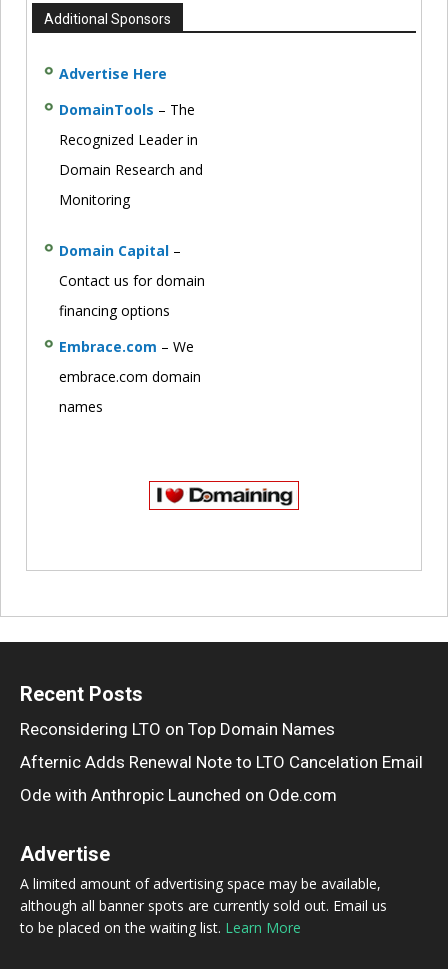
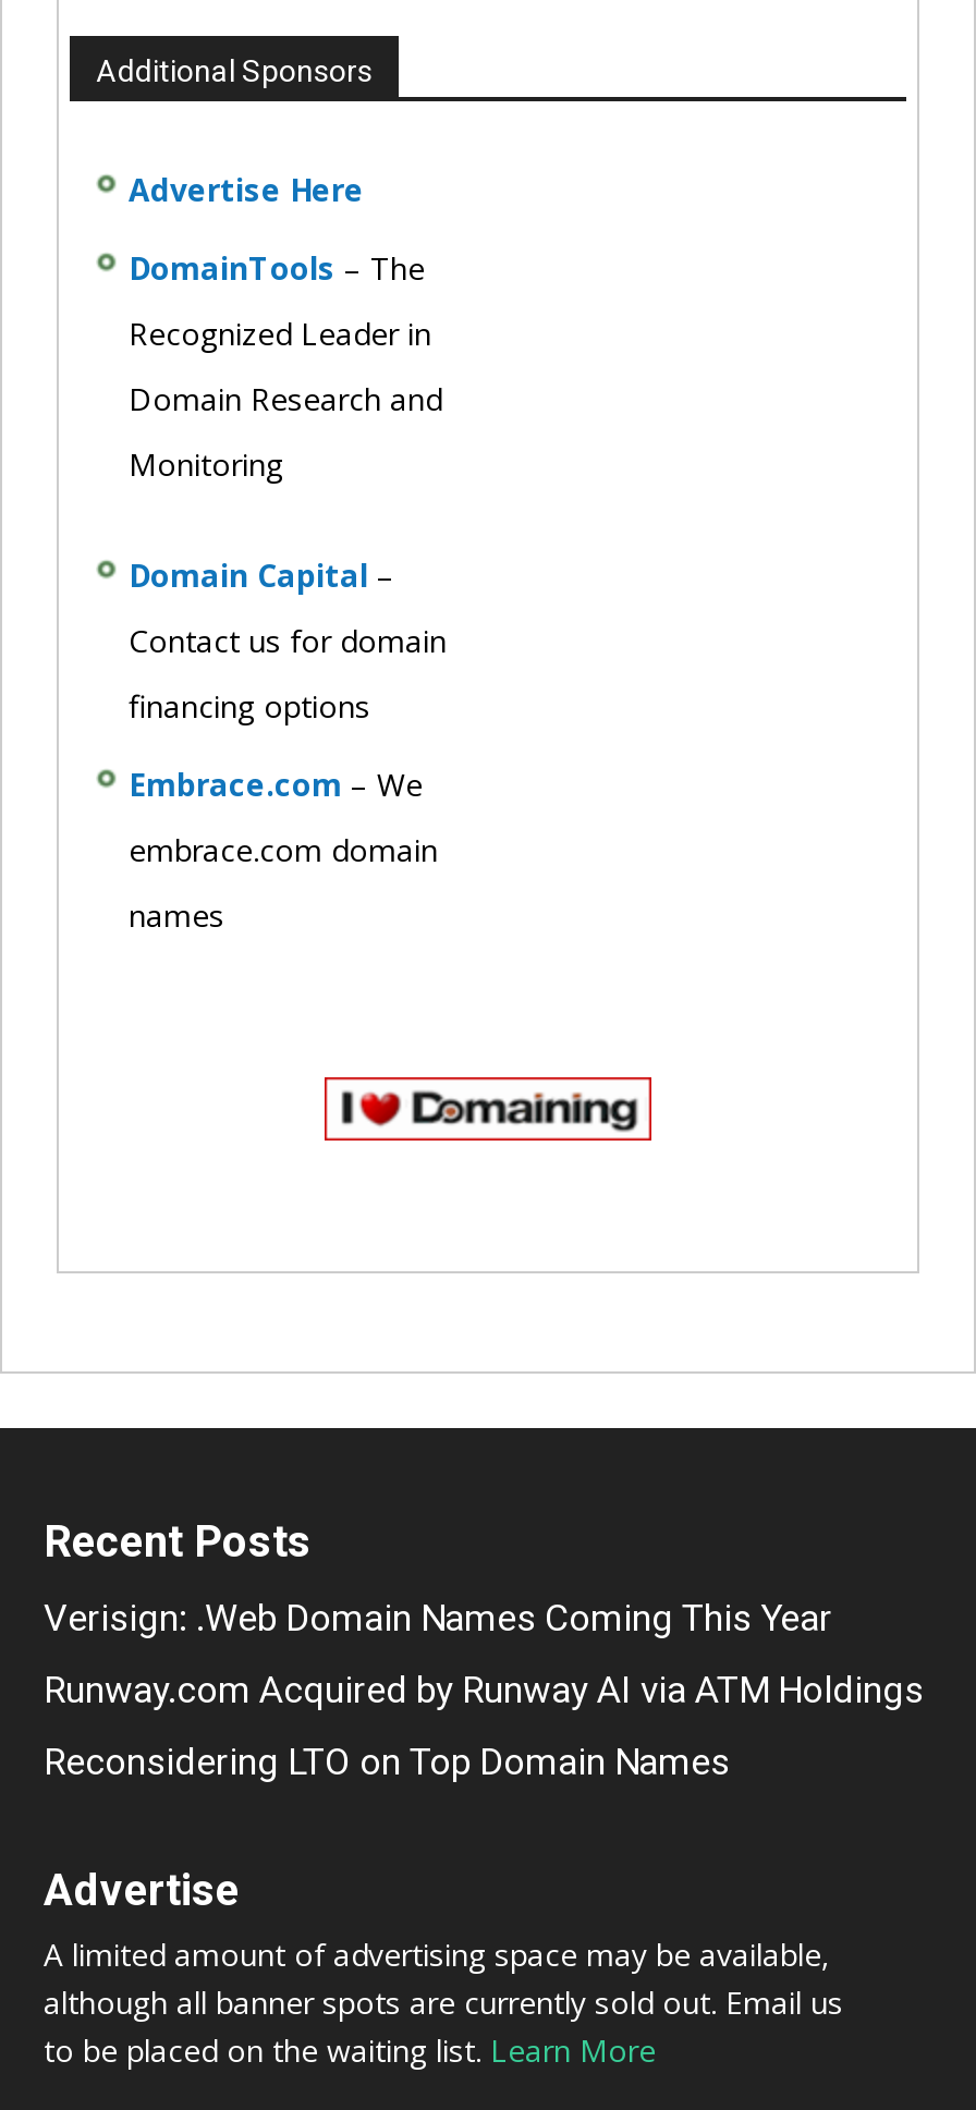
+ Verisign: .Web Domain Names Coming This Year
+ Runway.com Acquired by Runway AI via ATM Holdings

moved down: Reconsidering LTO on Top Domain Names

- Afternic Adds Renewal Note to LTO Cancelation Email
- Ode with Anthropic Launched on Ode.com
